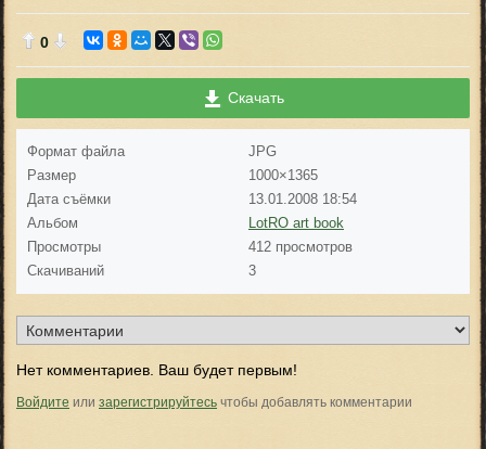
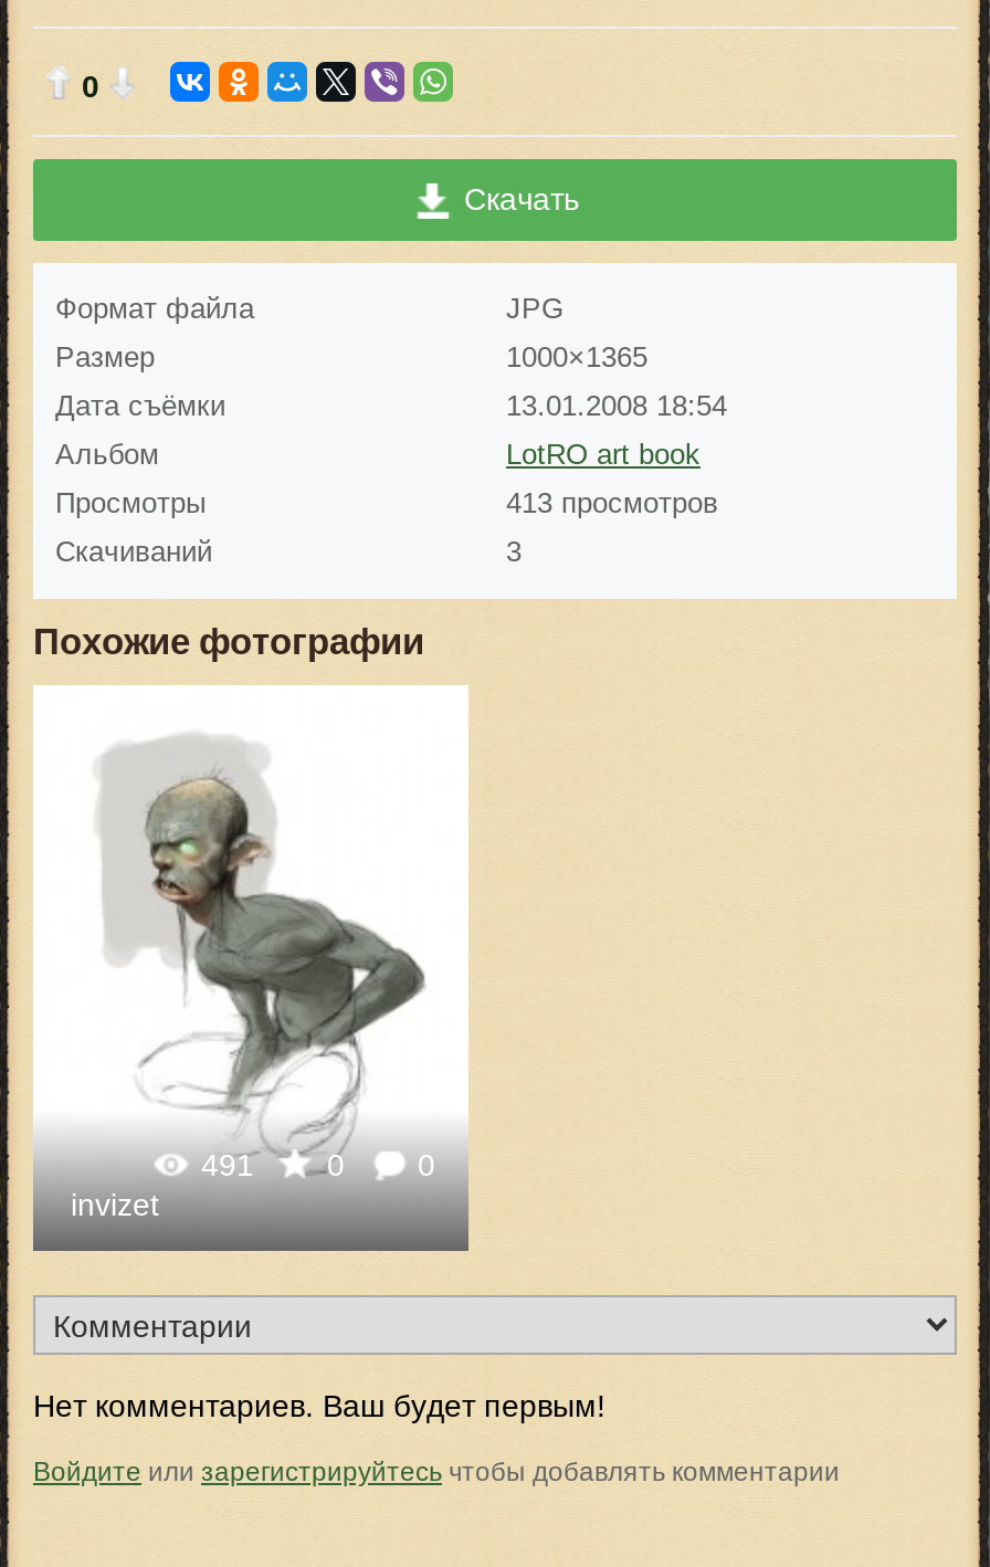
- 412 просмотров
+ 413 просмотров

+ [image]
+ 491
+ 0
+ 0
+ invizet

+ Похожие фотографии
